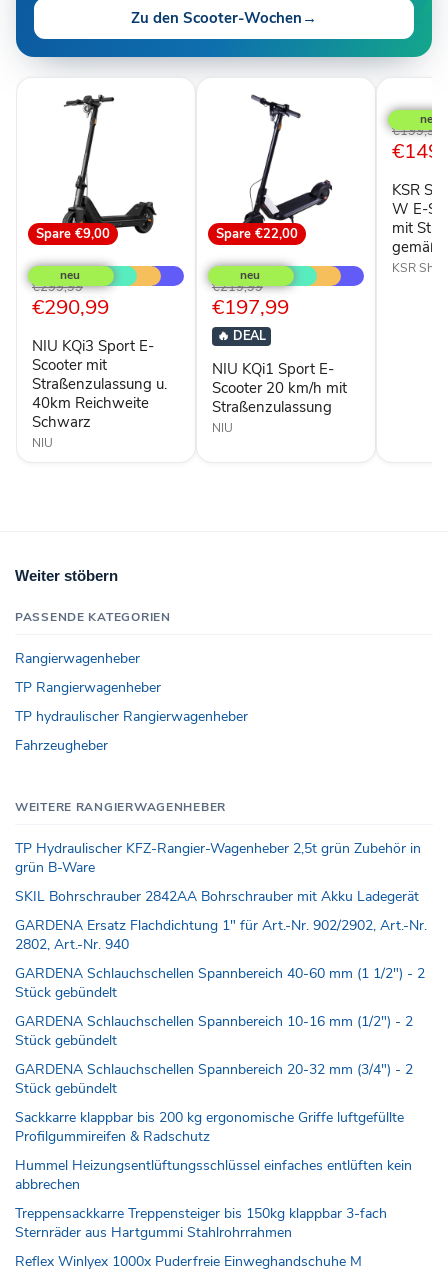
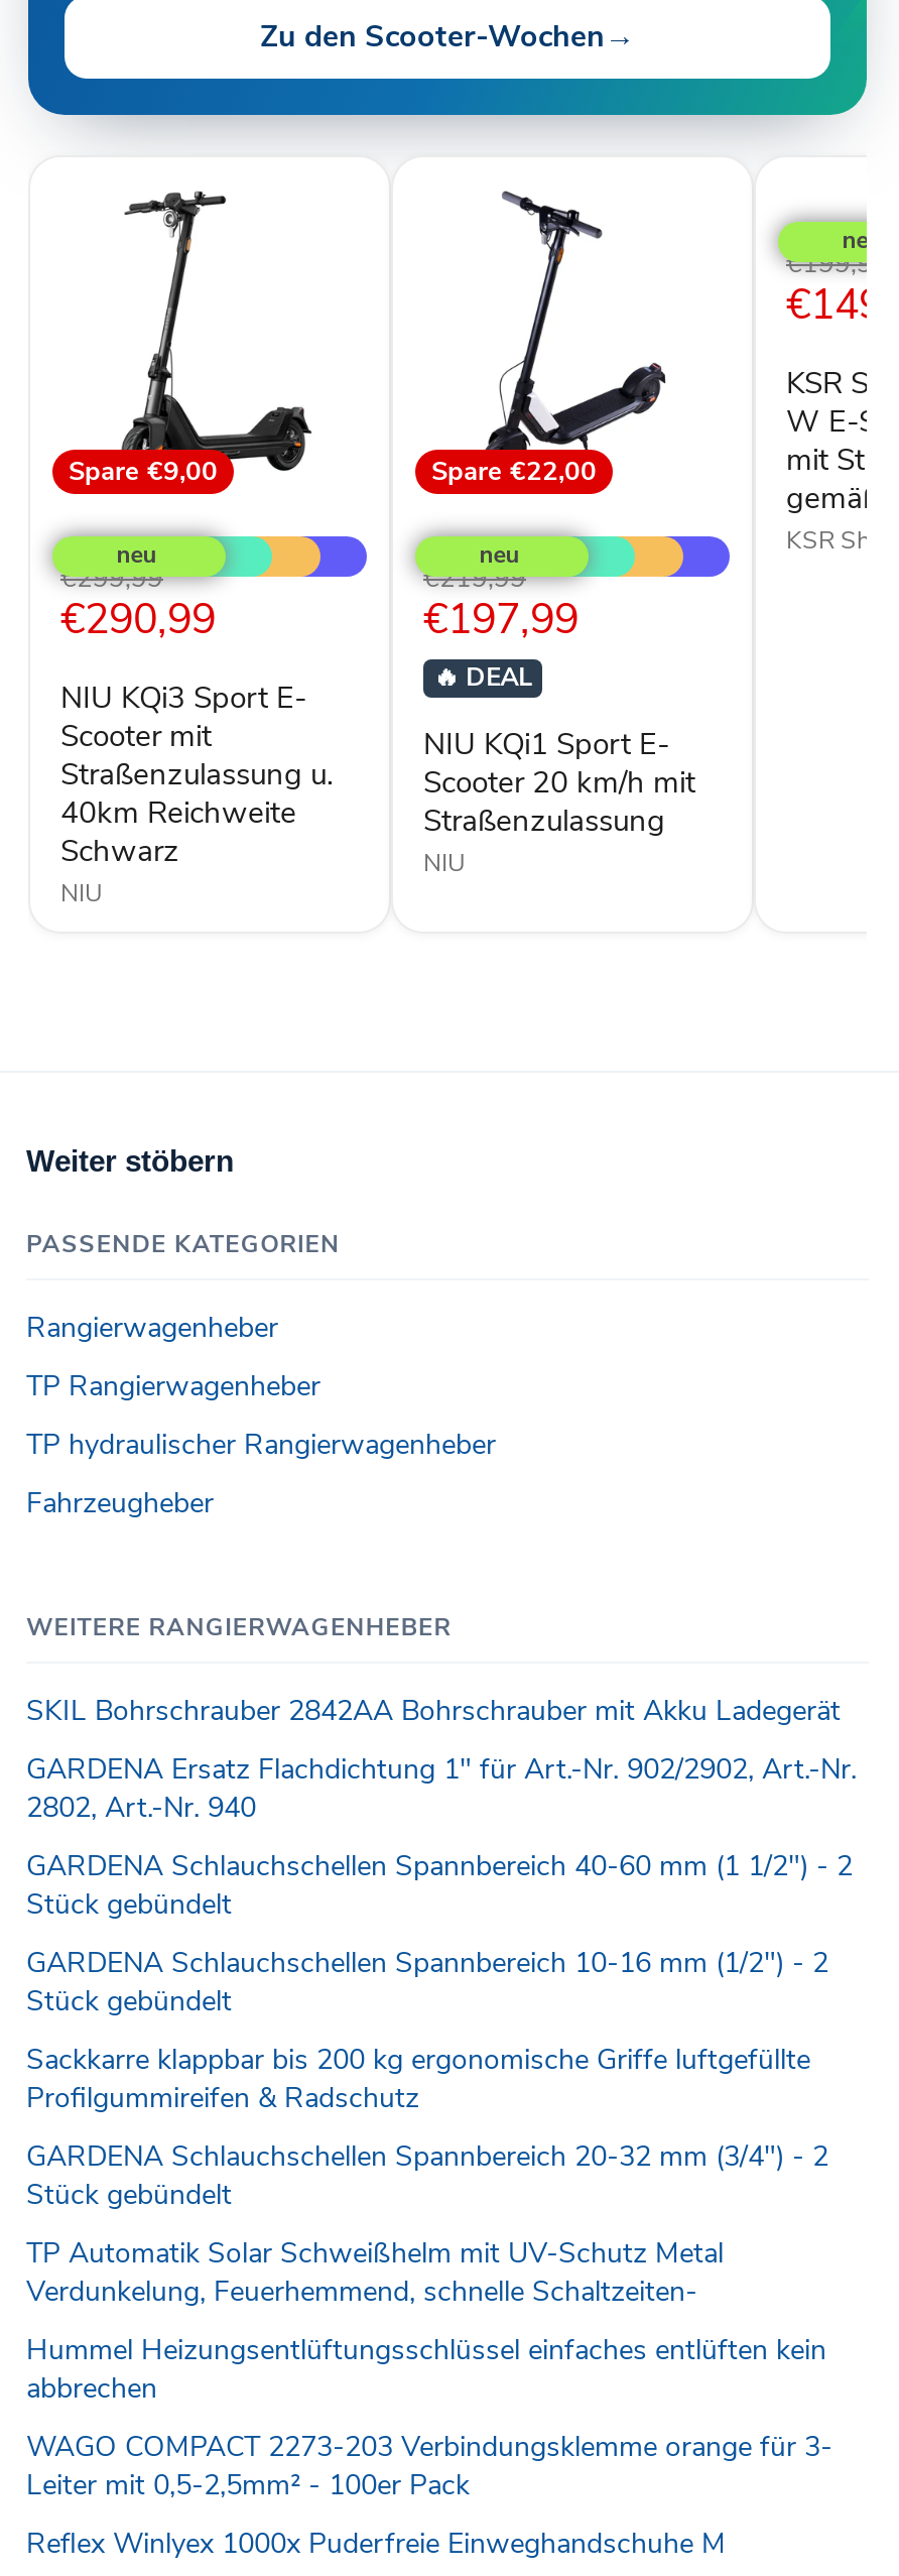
- TP Hydraulischer KFZ-Rangier-Wagenheber 2,5t grün Zubehör in
- grün B-Ware

moved up: SKIL Bohrschrauber 2842AA Bohrschrauber mit Akku Ladegerät | GARDENA Ersatz Flachdichtung 1" für Art.-Nr. 902/2902, Art.-Nr. | 2802, Art.-Nr. 940 | GARDENA Schlauchschellen Spannbereich 40-60 mm (1 1/2") - 2 | Stück gebündelt | GARDENA Schlauchschellen Spannbereich 10-16 mm (1/2") - 2 | Stück gebündelt

+ TP Automatik Solar Schweißhelm mit UV-Schutz Metal
+ Verdunkelung, Feuerhemmend, schnelle Schaltzeiten-

moved up: Sackkarre klappbar bis 200 kg ergonomische Griffe luftgefüllte | Profilgummireifen & Radschutz

- Treppensackkarre Treppensteiger bis 150kg klappbar 3-fach
- Sternräder aus Hartgummi Stahlrohrrahmen
+ WAGO COMPACT 2273-203 Verbindungsklemme orange für 3-
+ Leiter mit 0,5-2,5mm² - 100er Pack
